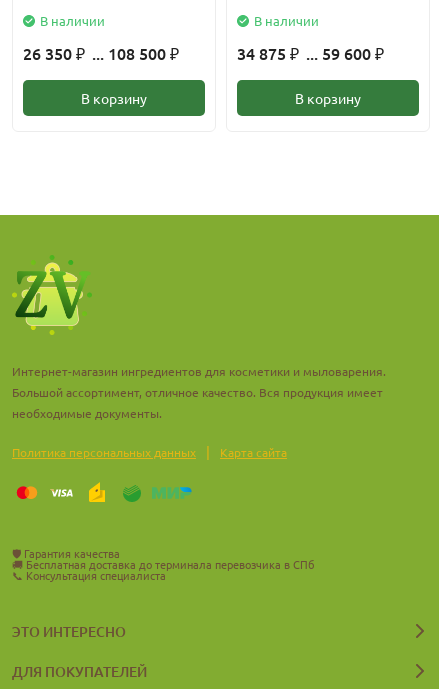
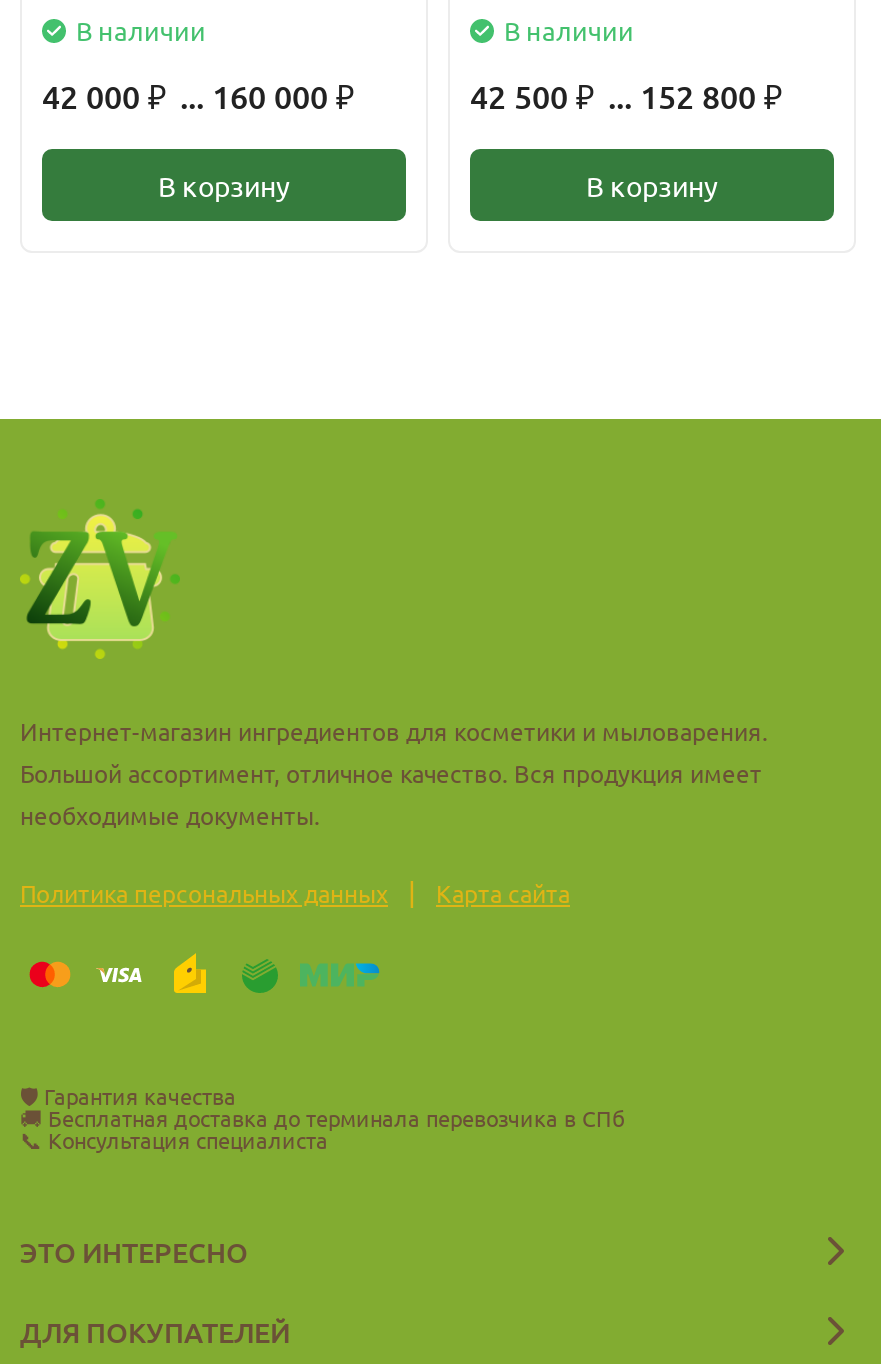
- 26 350 ₽ ... 108 500 ₽
+ 42 000 ₽ ... 160 000 ₽

- 34 875 ₽ ... 59 600 ₽
+ 42 500 ₽ ... 152 800 ₽
